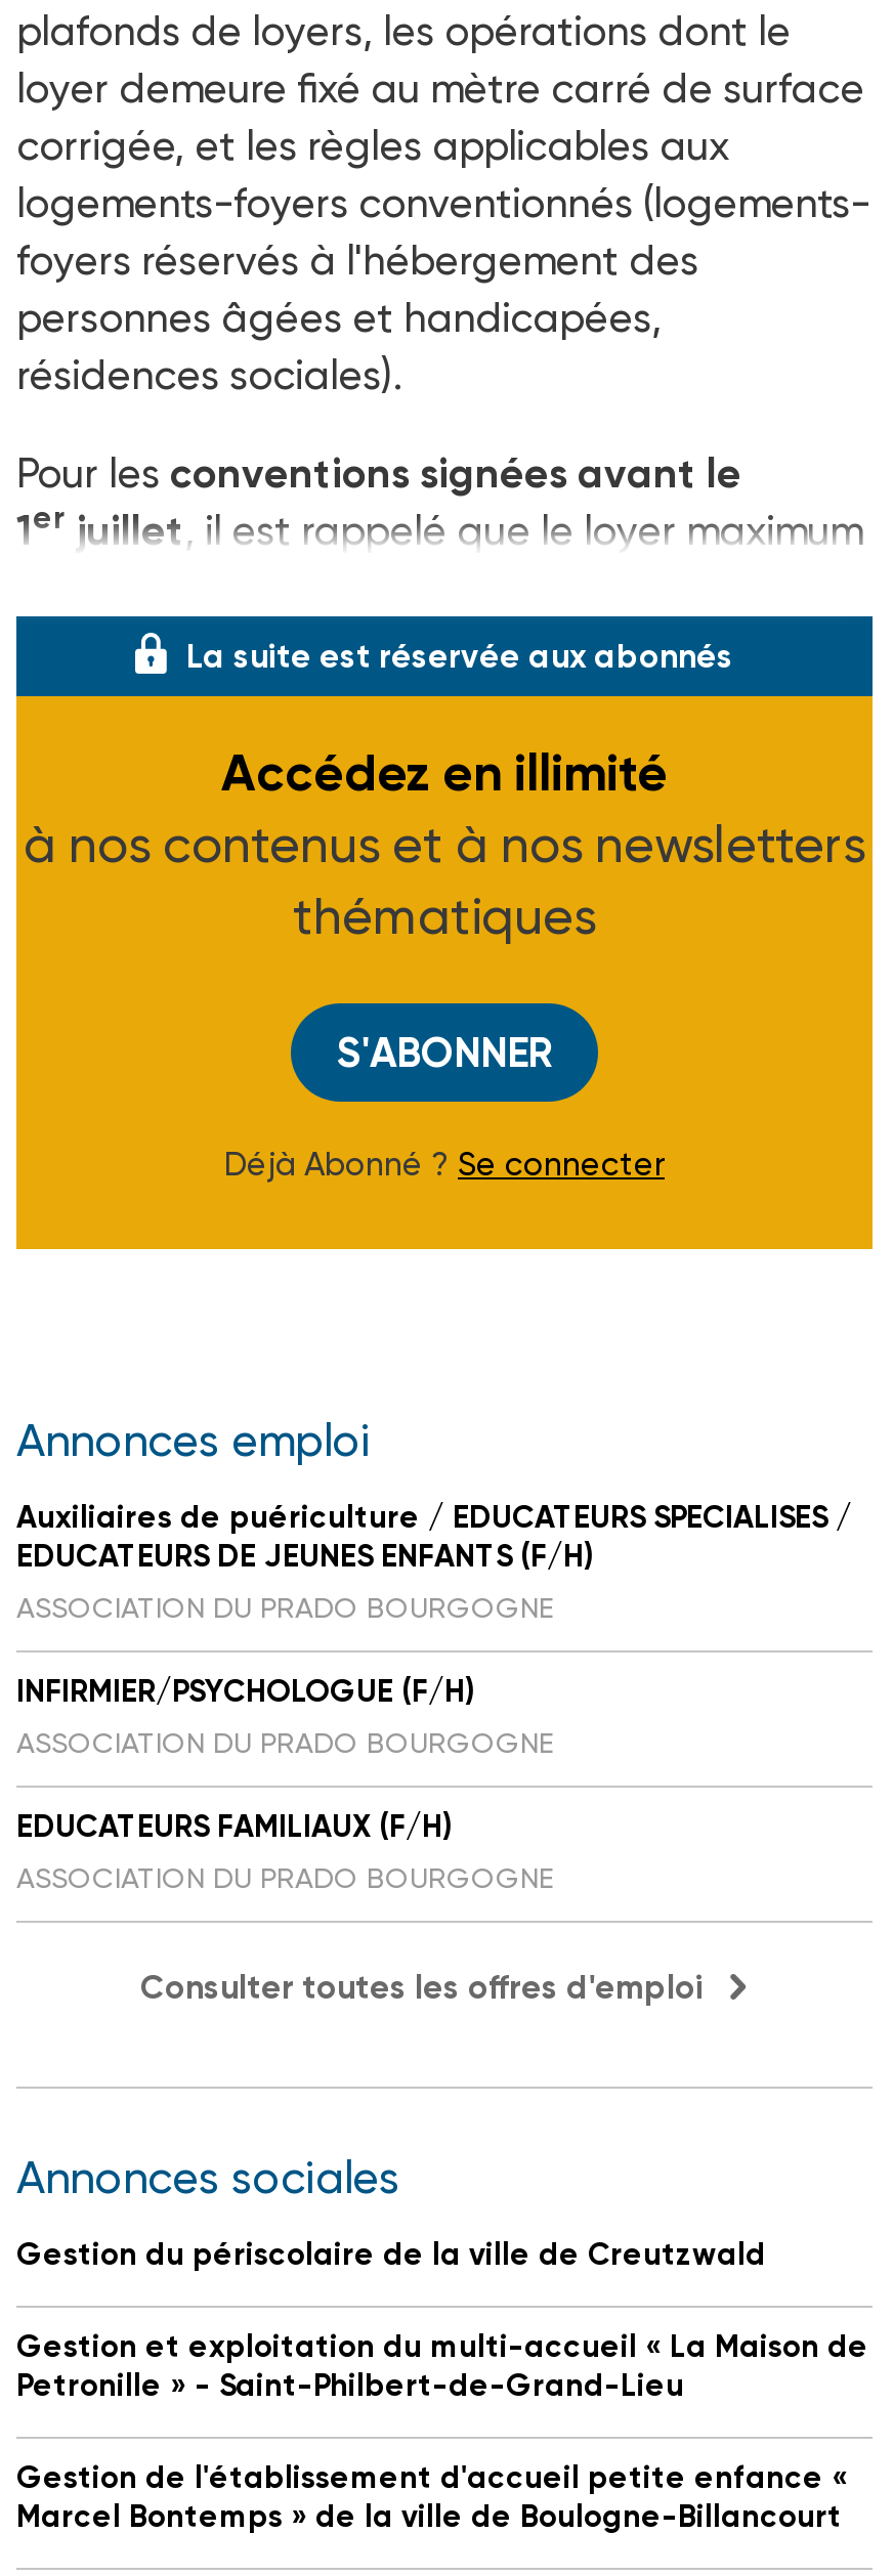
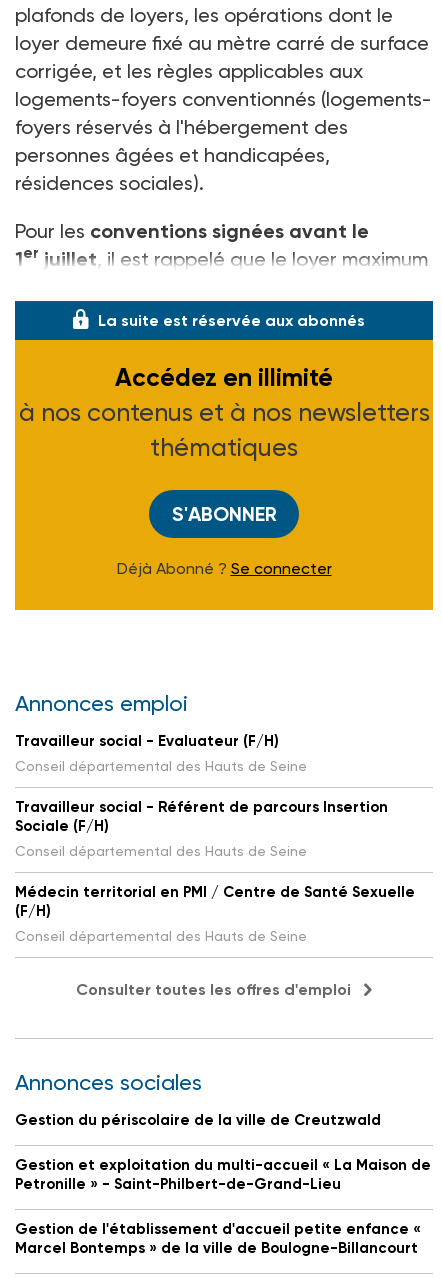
- Auxiliaires de puériculture / EDUCATEURS SPECIALISES /
- EDUCATEURS DE JEUNES ENFANTS (F/H)
- ASSOCIATION DU PRADO BOURGOGNE
+ Travailleur social - Evaluateur (F/H)
+ Conseil départemental des Hauts de Seine

- INFIRMIER/PSYCHOLOGUE (F/H)
- ASSOCIATION DU PRADO BOURGOGNE
+ Travailleur social - Référent de parcours Insertion
+ Sociale (F/H)
+ Conseil départemental des Hauts de Seine

- EDUCATEURS FAMILIAUX (F/H)
- ASSOCIATION DU PRADO BOURGOGNE
+ Médecin territorial en PMI / Centre de Santé Sexuelle
+ (F/H)
+ Conseil départemental des Hauts de Seine
